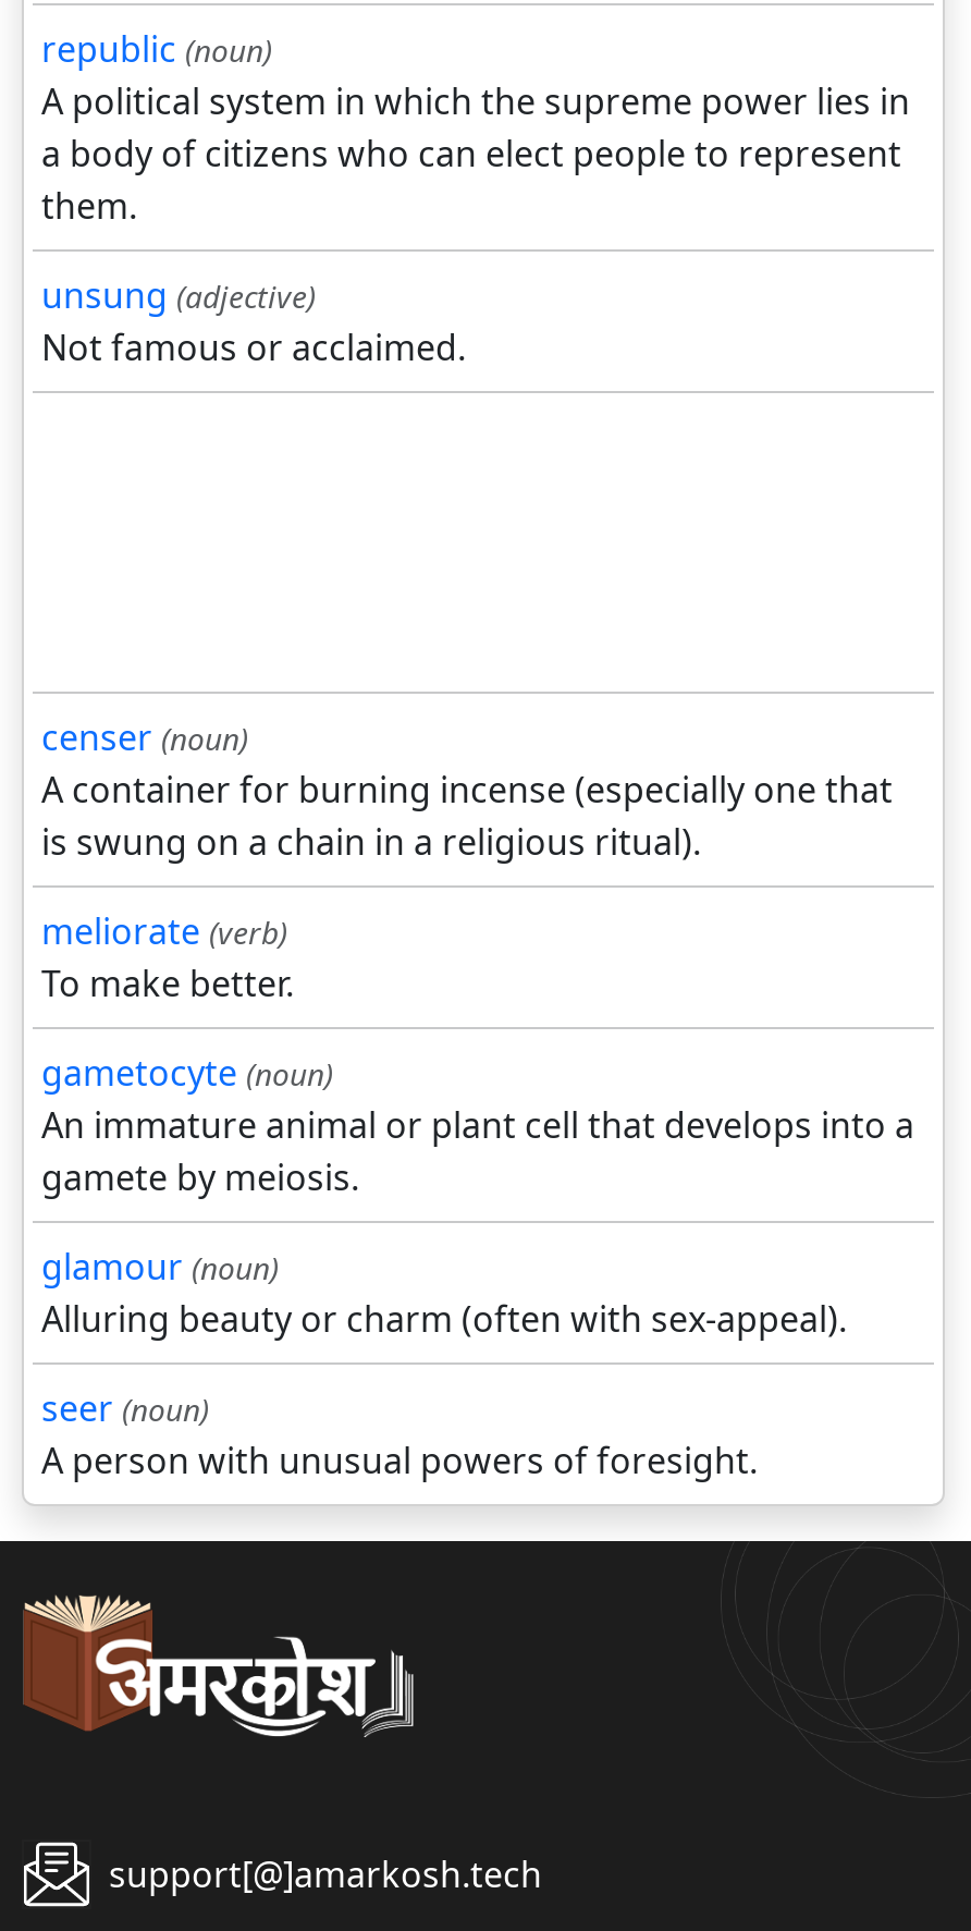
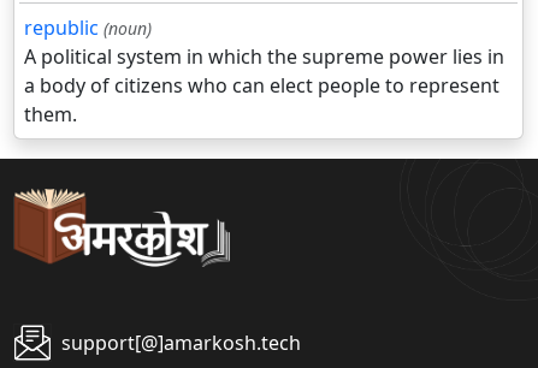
- unsung (adjective)
- Not famous or acclaimed.

- censer (noun)
- A container for burning incense (especially one that
- is swung on a chain in a religious ritual).
- meliorate (verb)
- To make better.
- gametocyte (noun)
- An immature animal or plant cell that develops into a
- gamete by meiosis.
- glamour (noun)
- Alluring beauty or charm (often with sex-appeal).
- seer (noun)
- A person with unusual powers of foresight.
